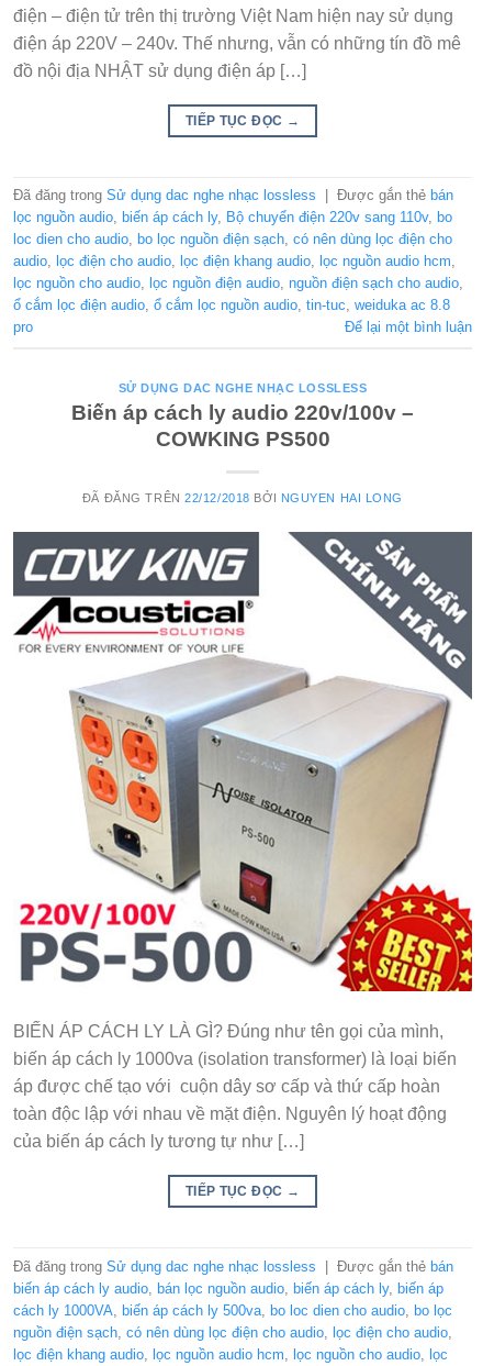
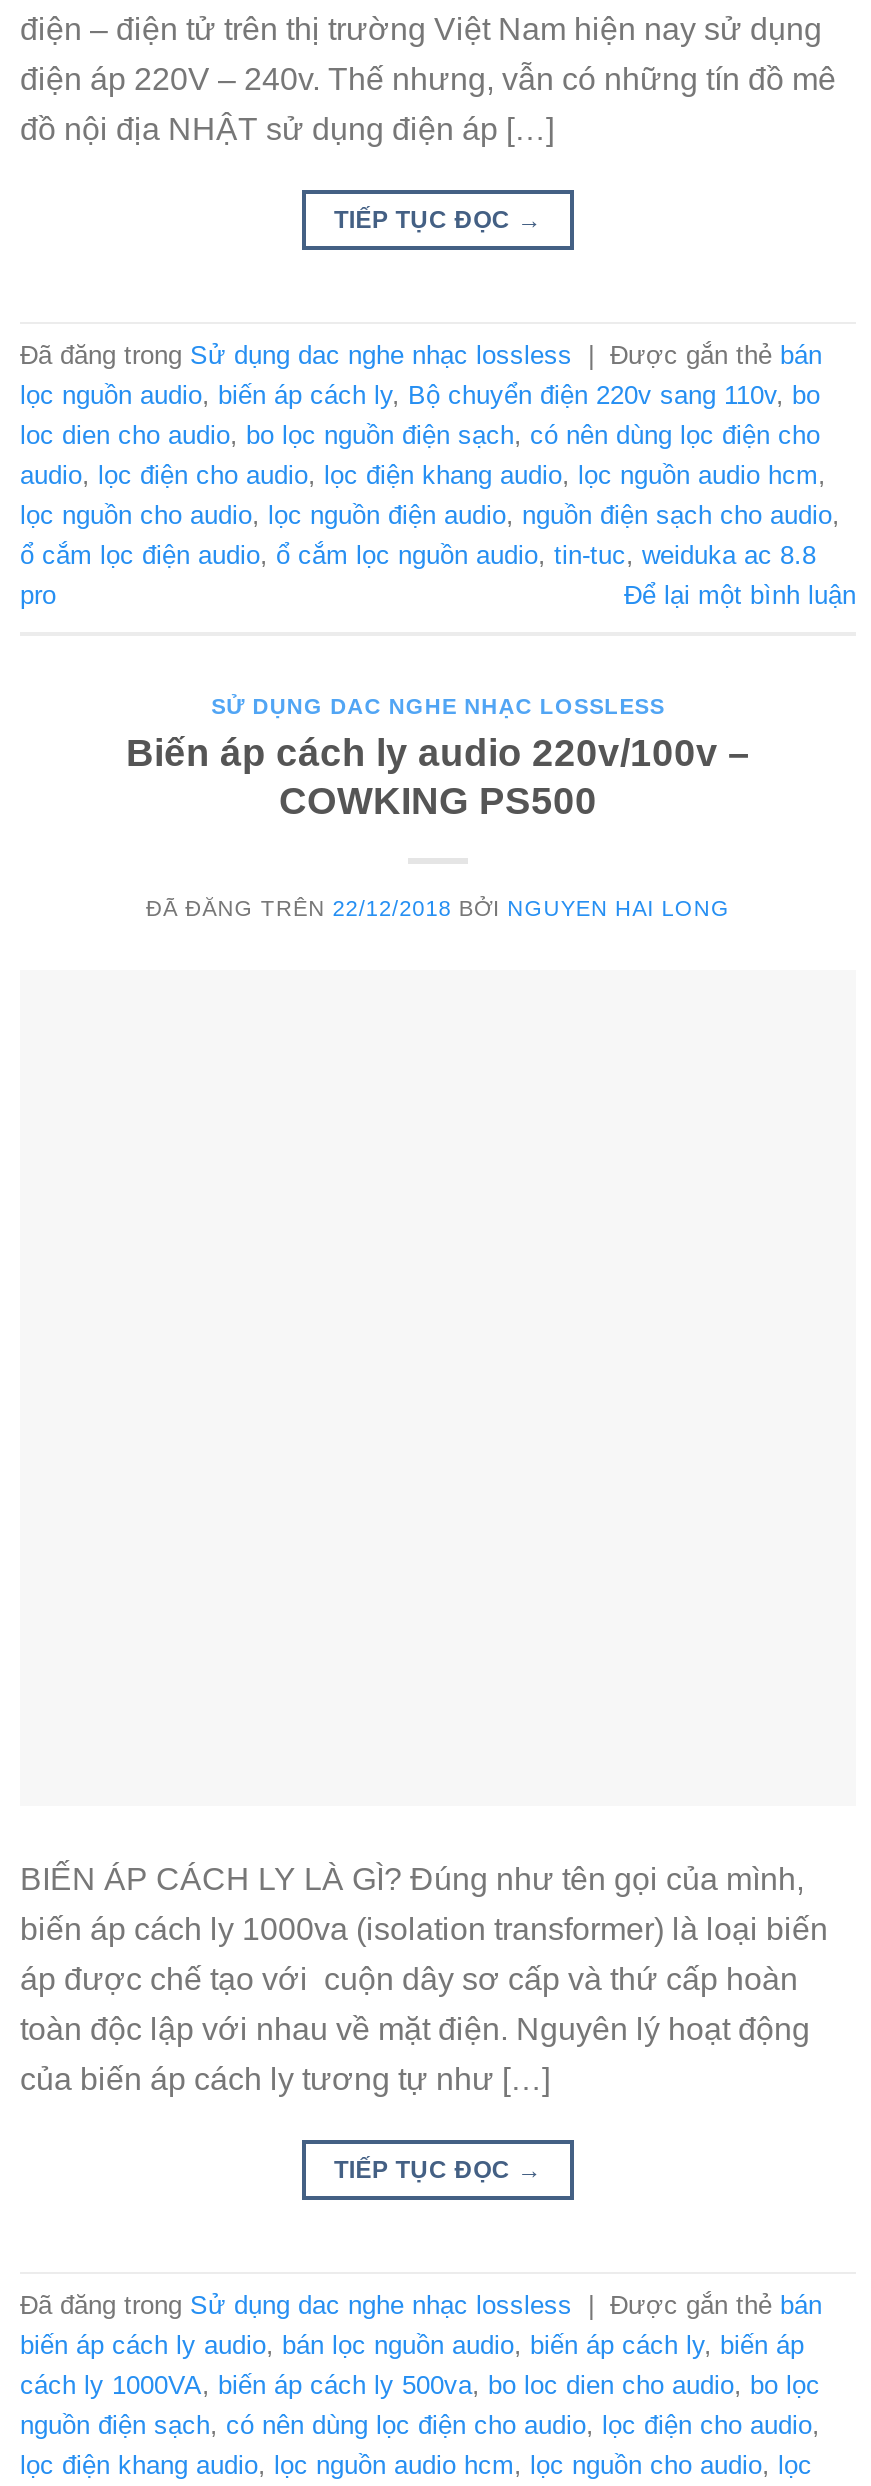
- [image]
